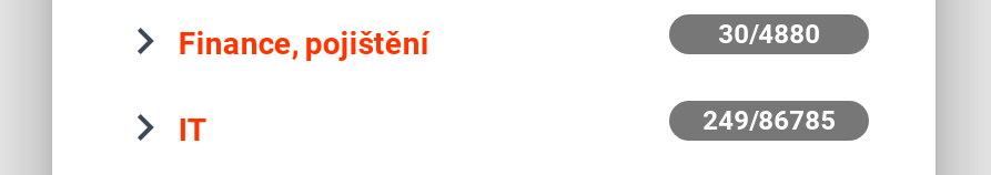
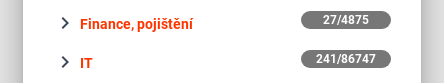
- 30/4880
+ 27/4875

- 249/86785
+ 241/86747
